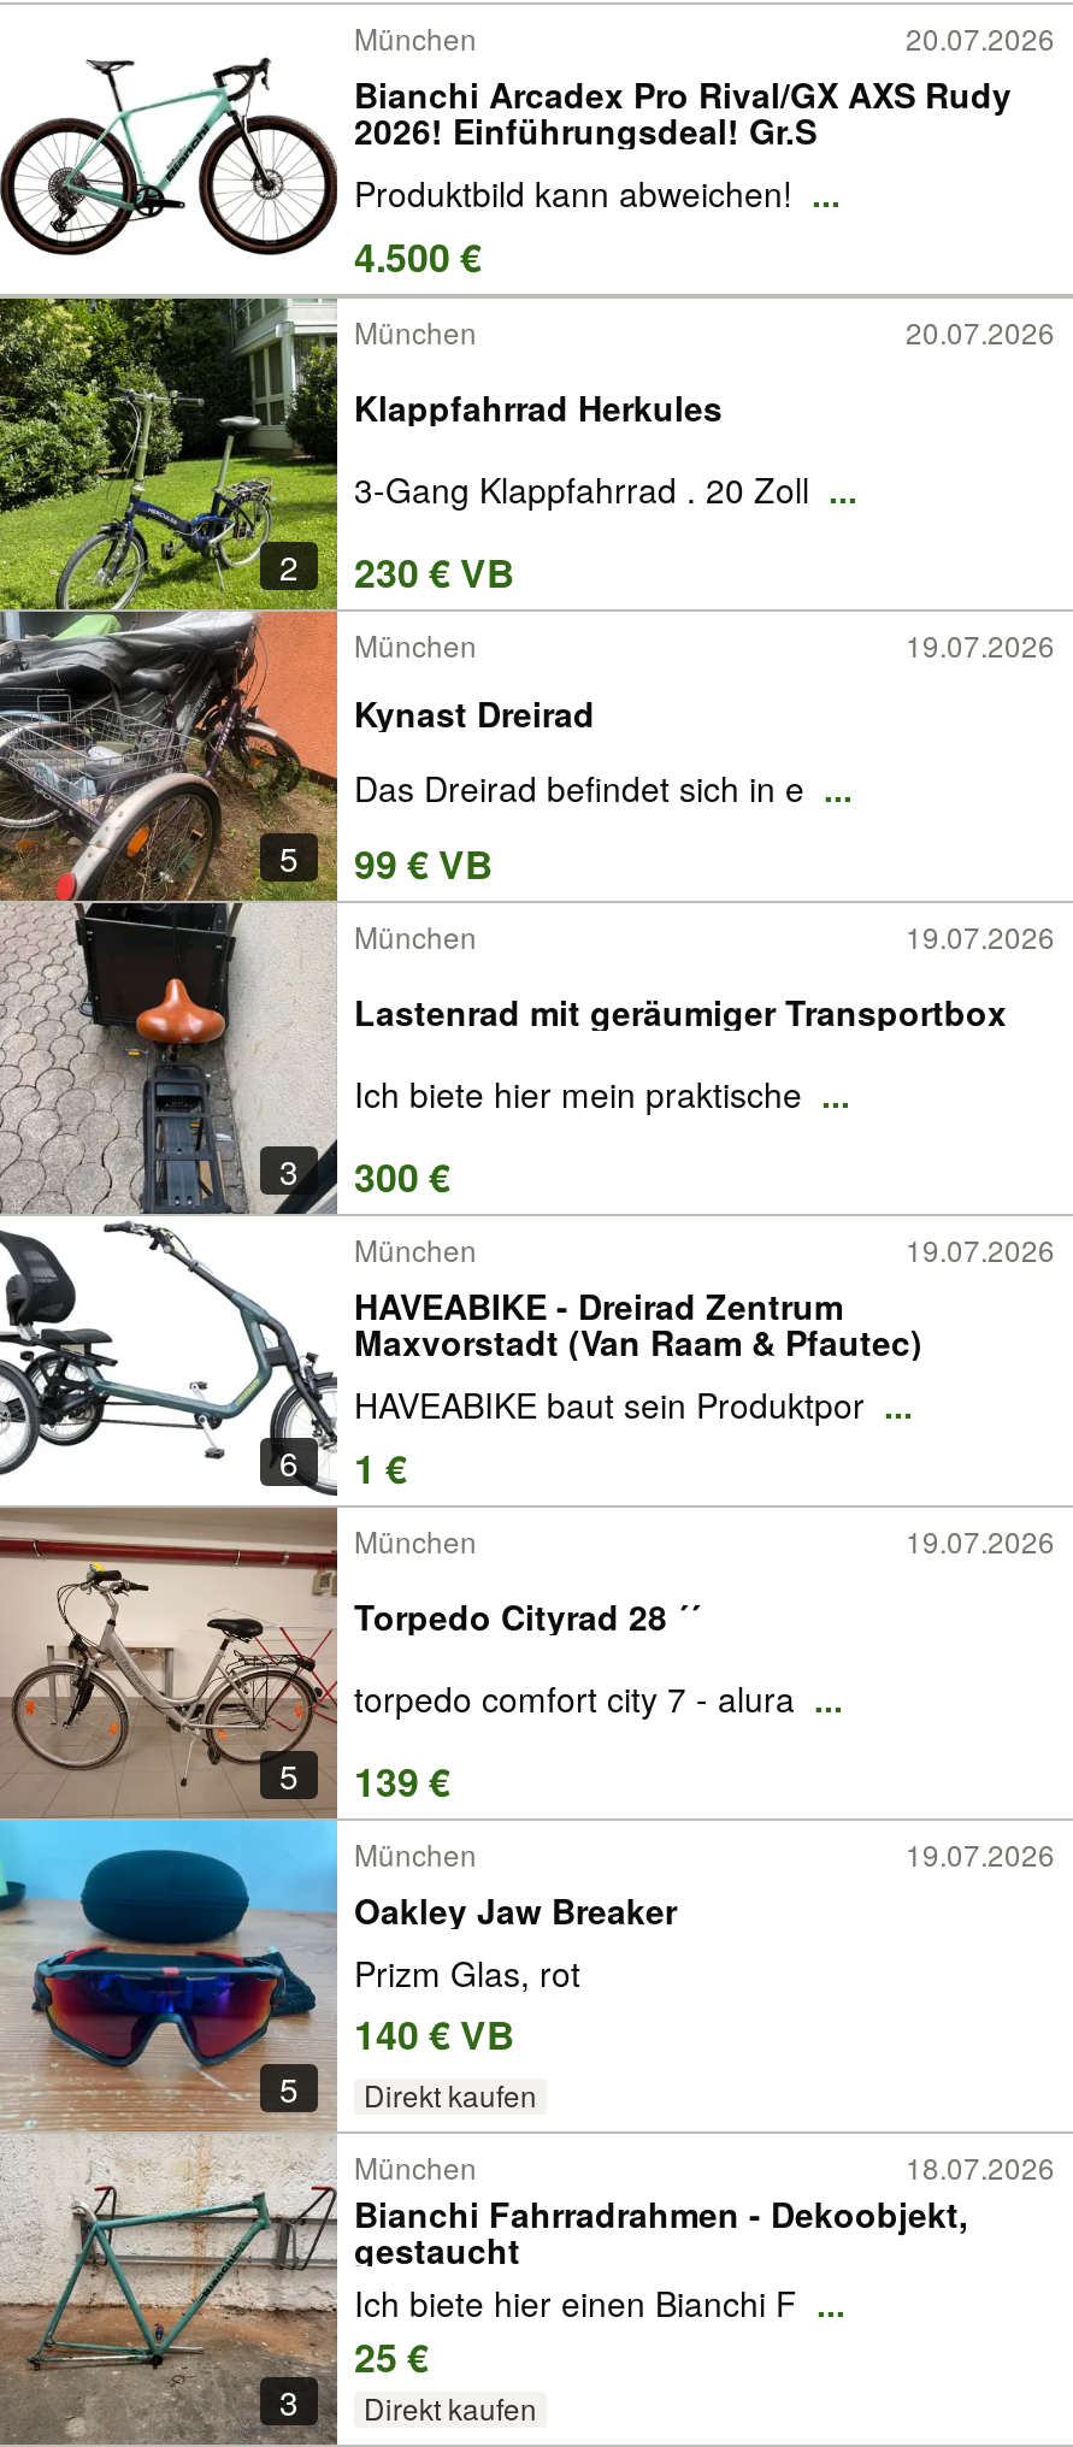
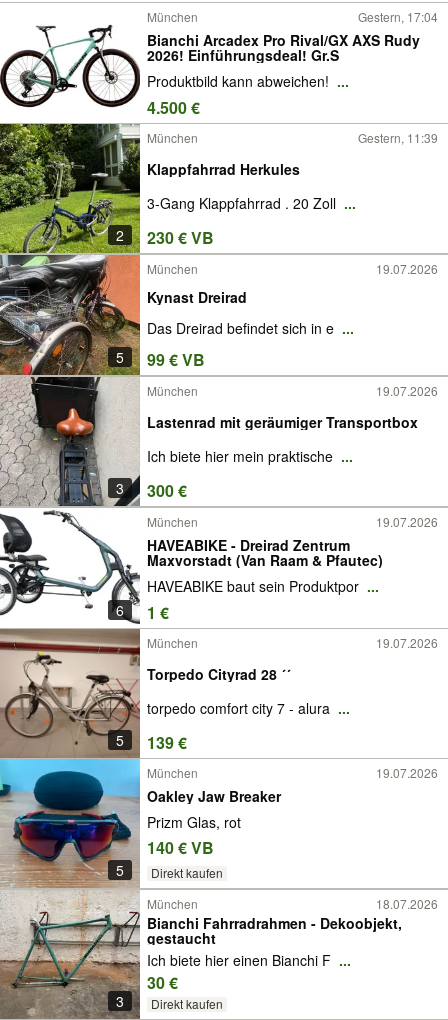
- 20.07.2026
+ Gestern, 17:04

- 20.07.2026
+ Gestern, 11:39

- 25 €
+ 30 €
